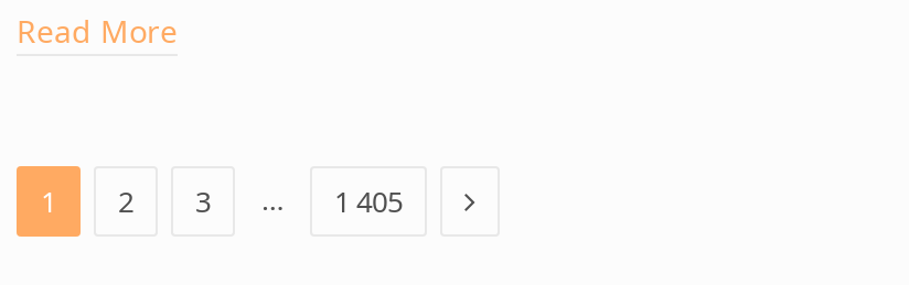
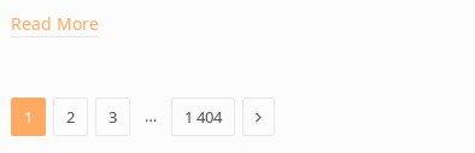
- 1 405
+ 1 404
